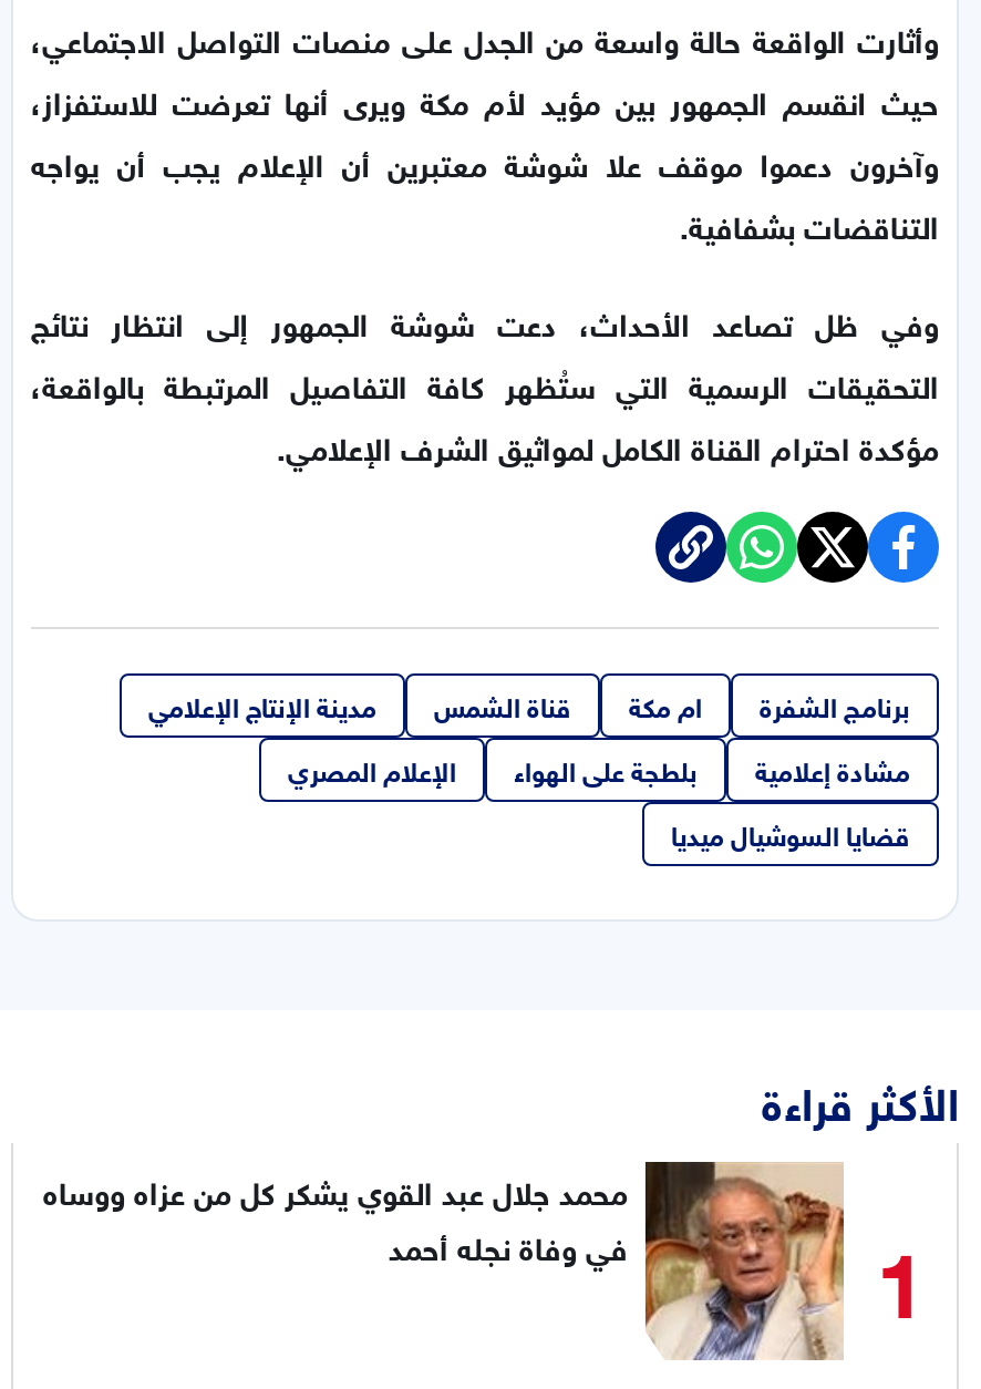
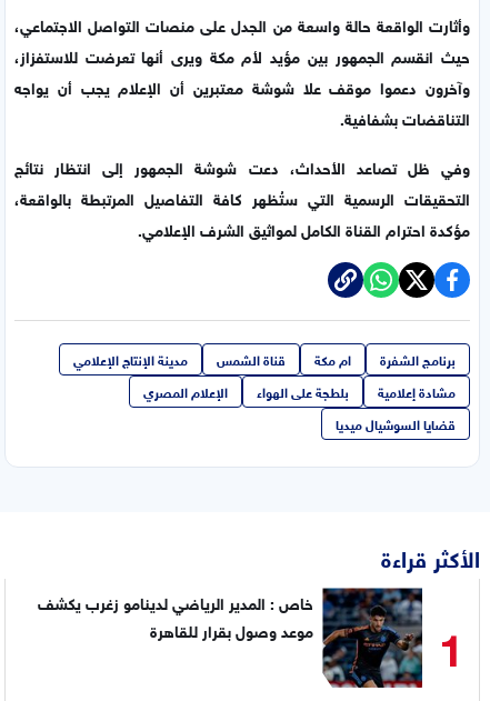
- [image]
- محمد جلال عبد القوي يشكر كل من عزاه ووساه
- في وفاة نجله أحمد
+ [image]
+ خاص : المدير الرياضي لدينامو زغرب يكشف
+ موعد وصول بقرار للقاهرة
